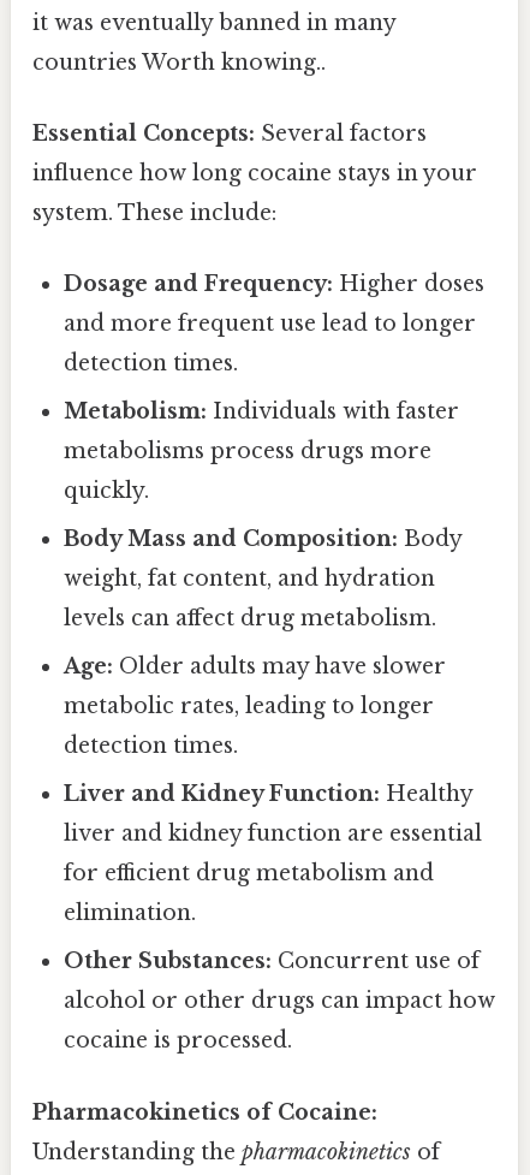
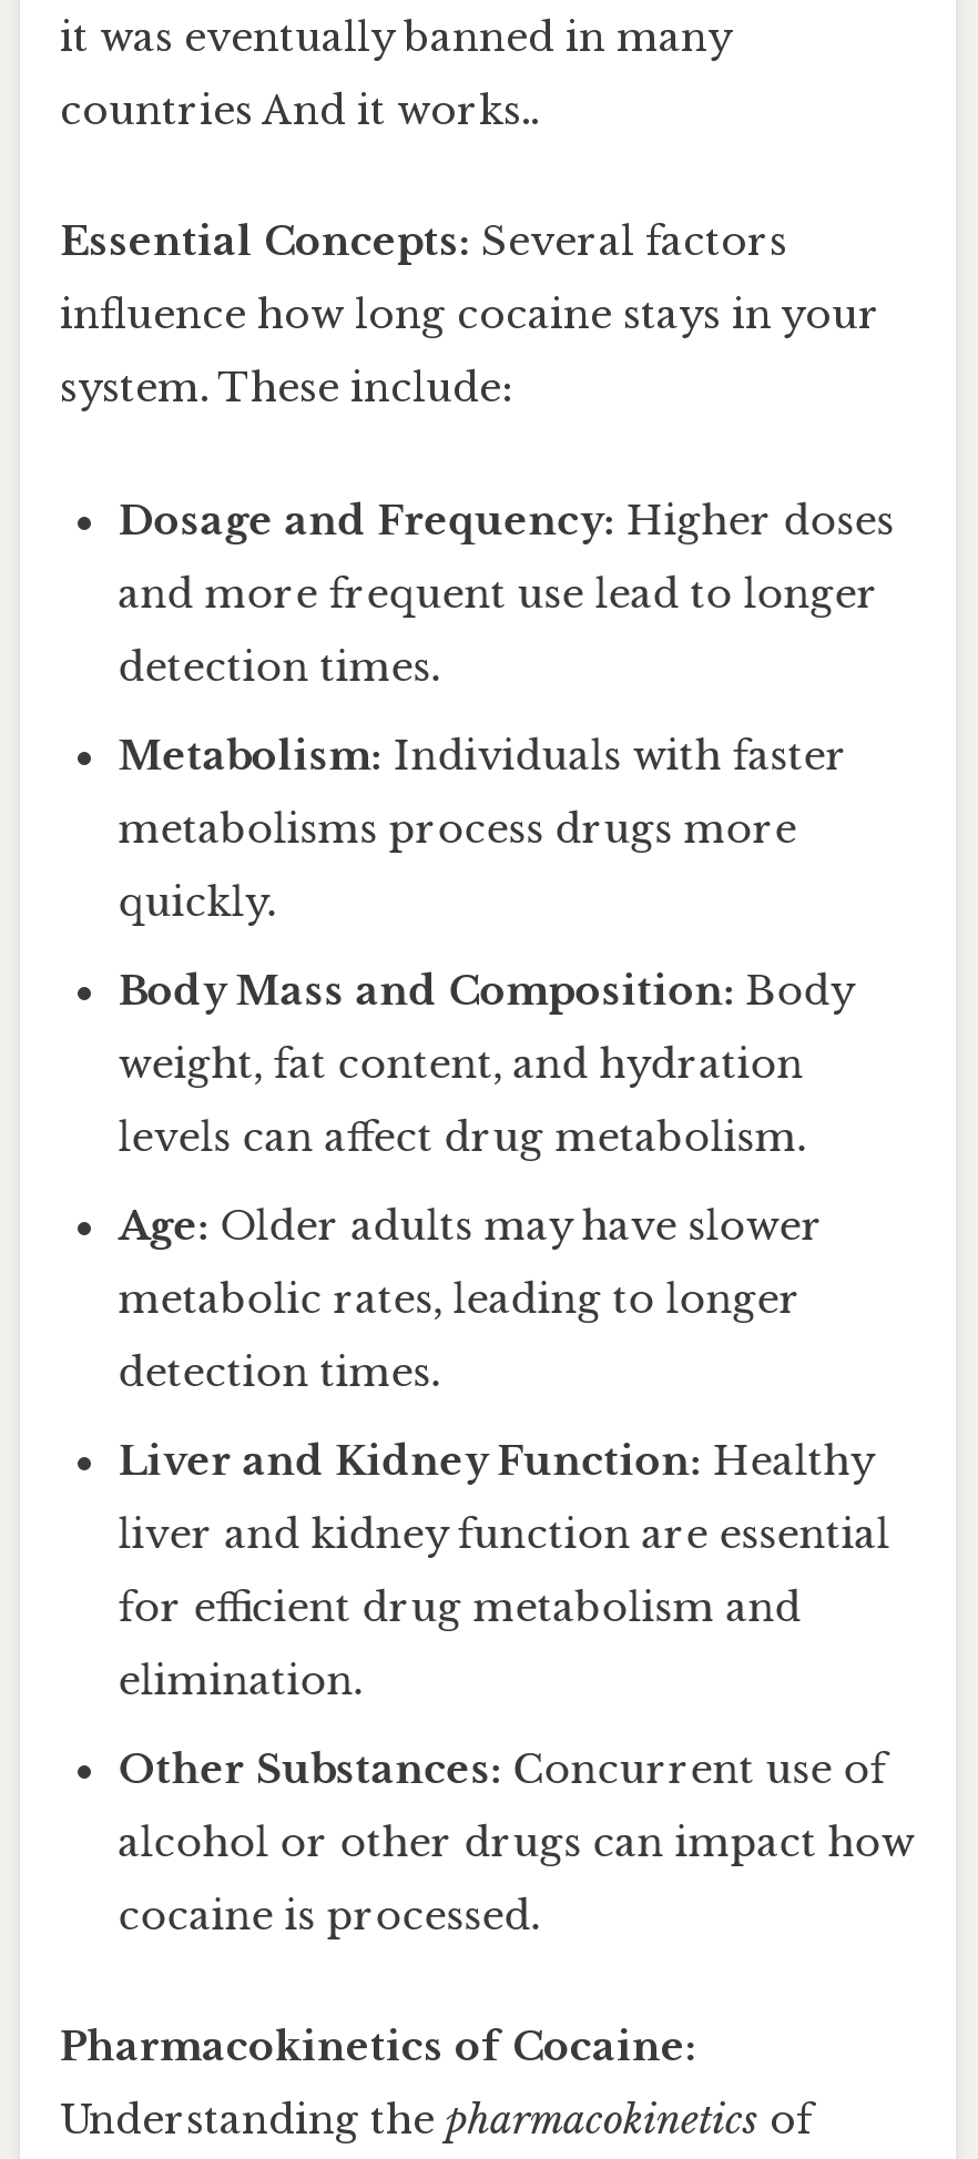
- countries Worth knowing..
+ countries And it works..
